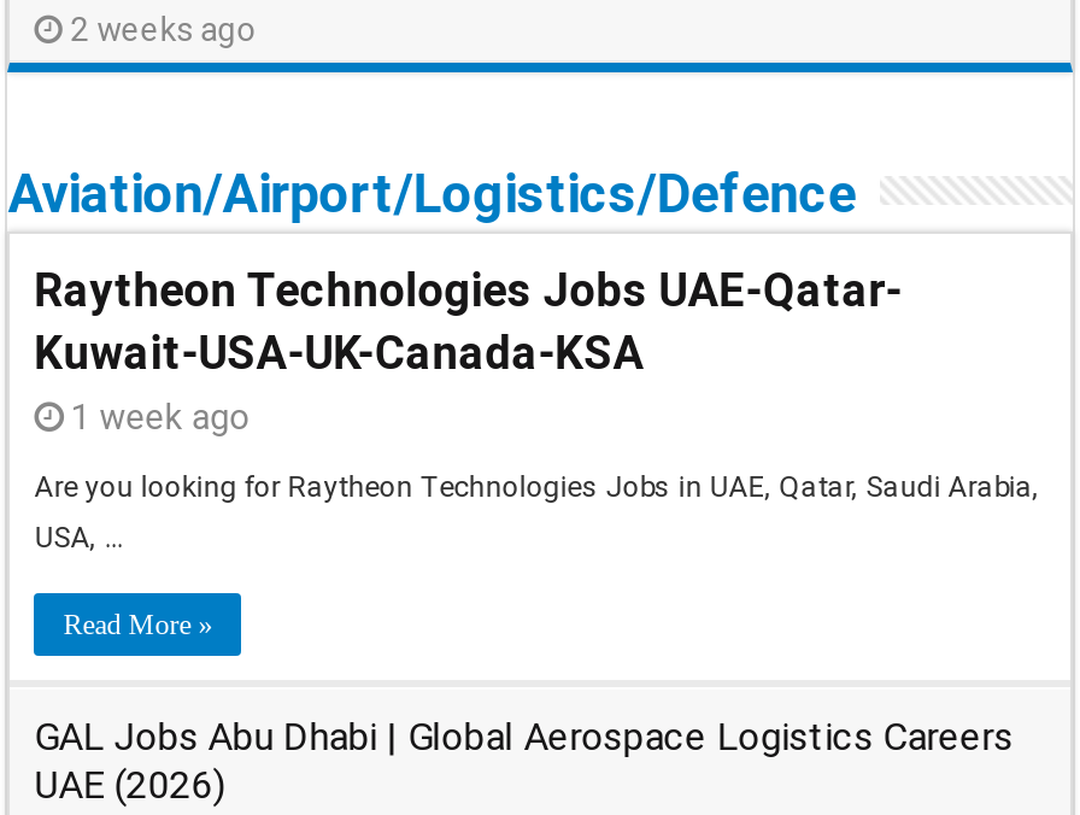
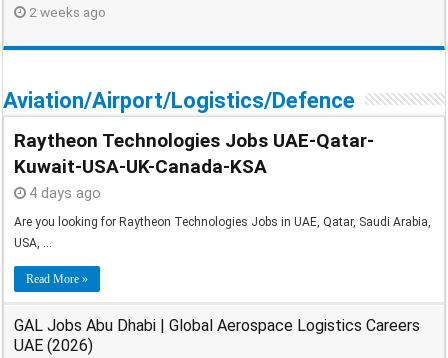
- 1 week ago
+ 4 days ago
